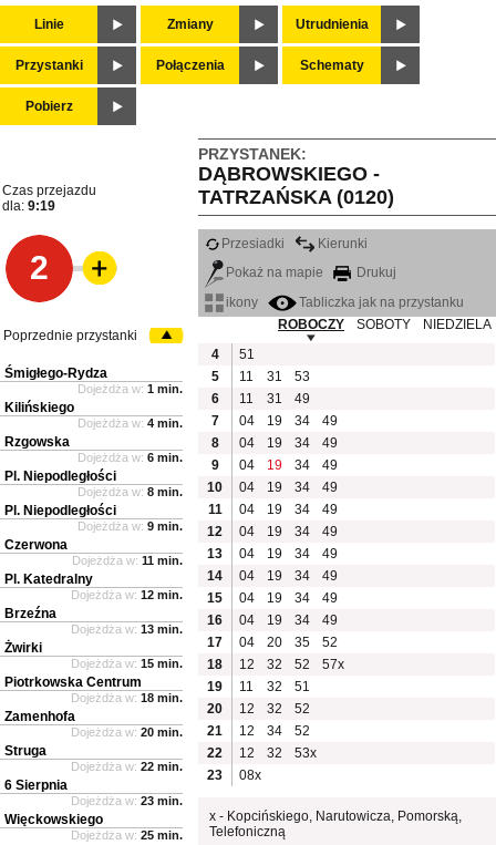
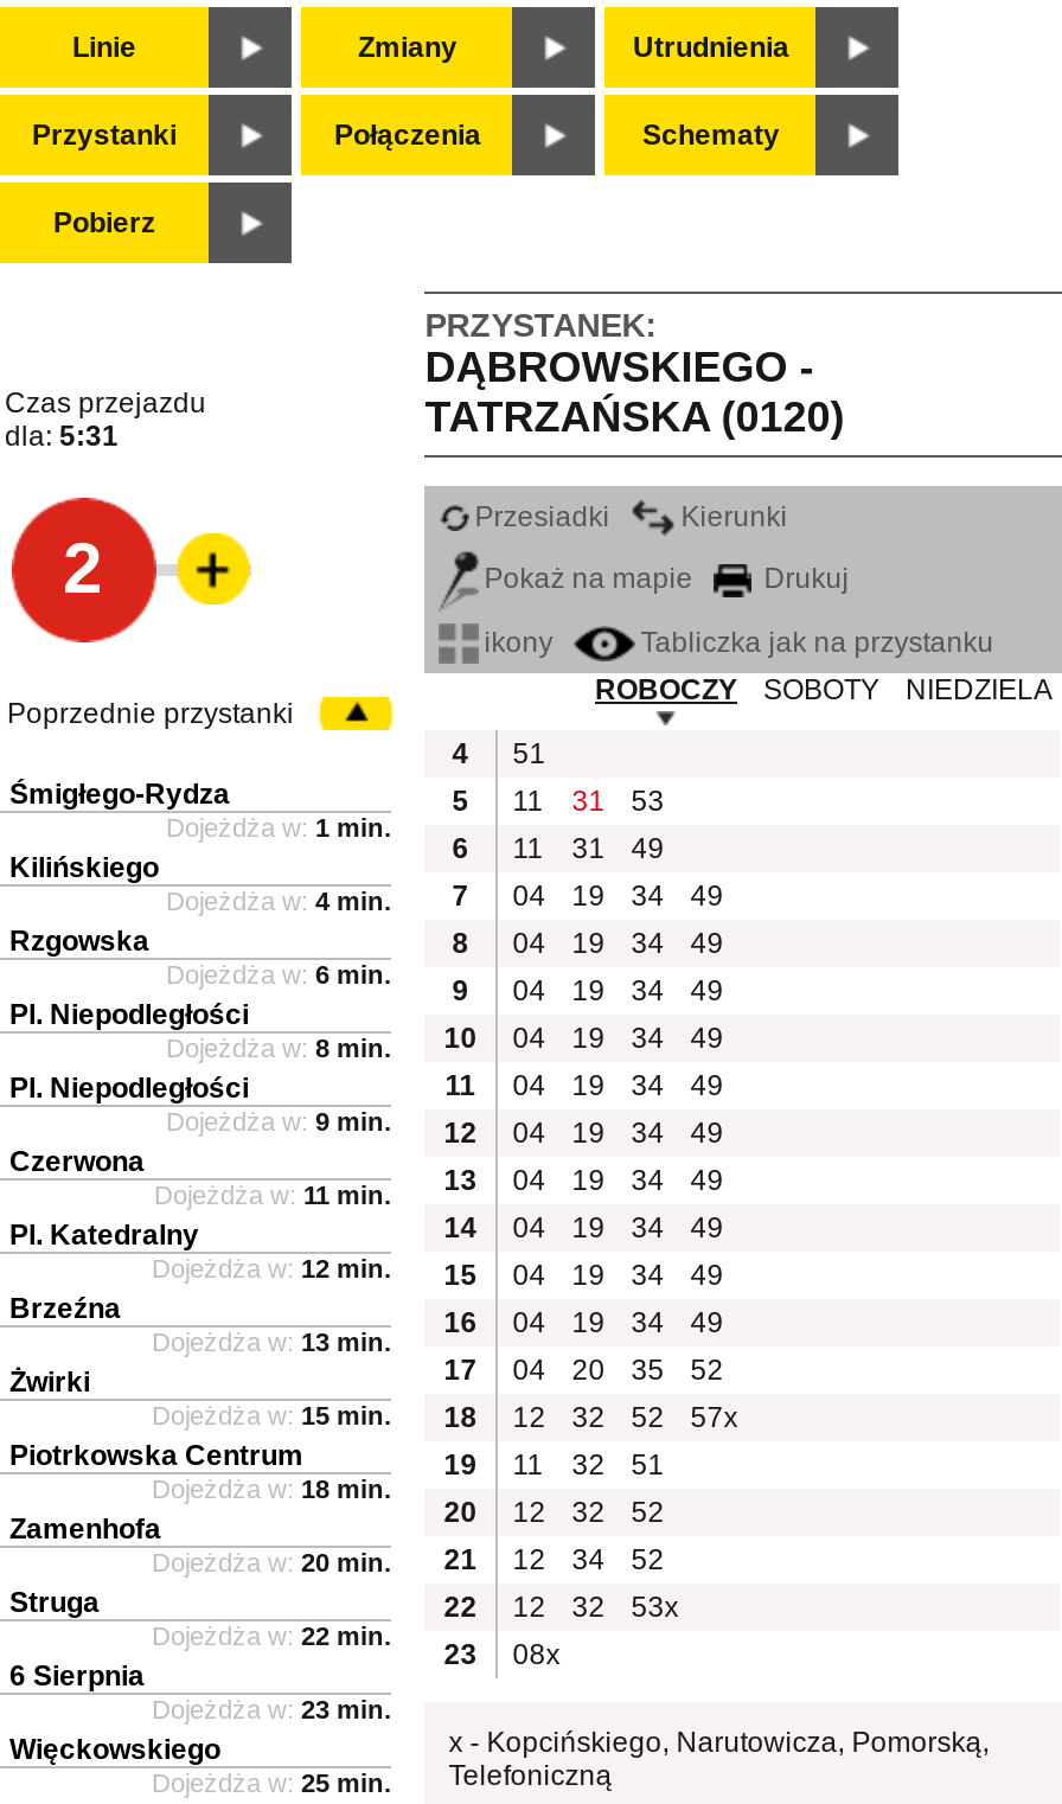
- dla: 9:19
+ dla: 5:31
